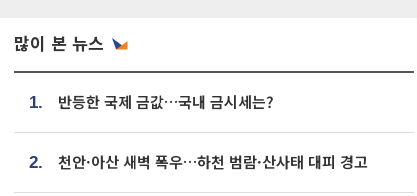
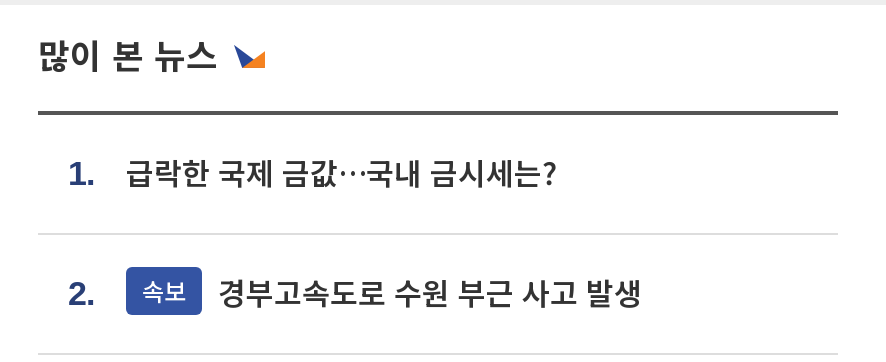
- 반등한 국제 금값…국내 금시세는?
+ 급락한 국제 금값…국내 금시세는?

- 천안·아산 새벽 폭우…하천 범람·산사태 대피 경고
+ 속보
+ 경부고속도로 수원 부근 사고 발생
